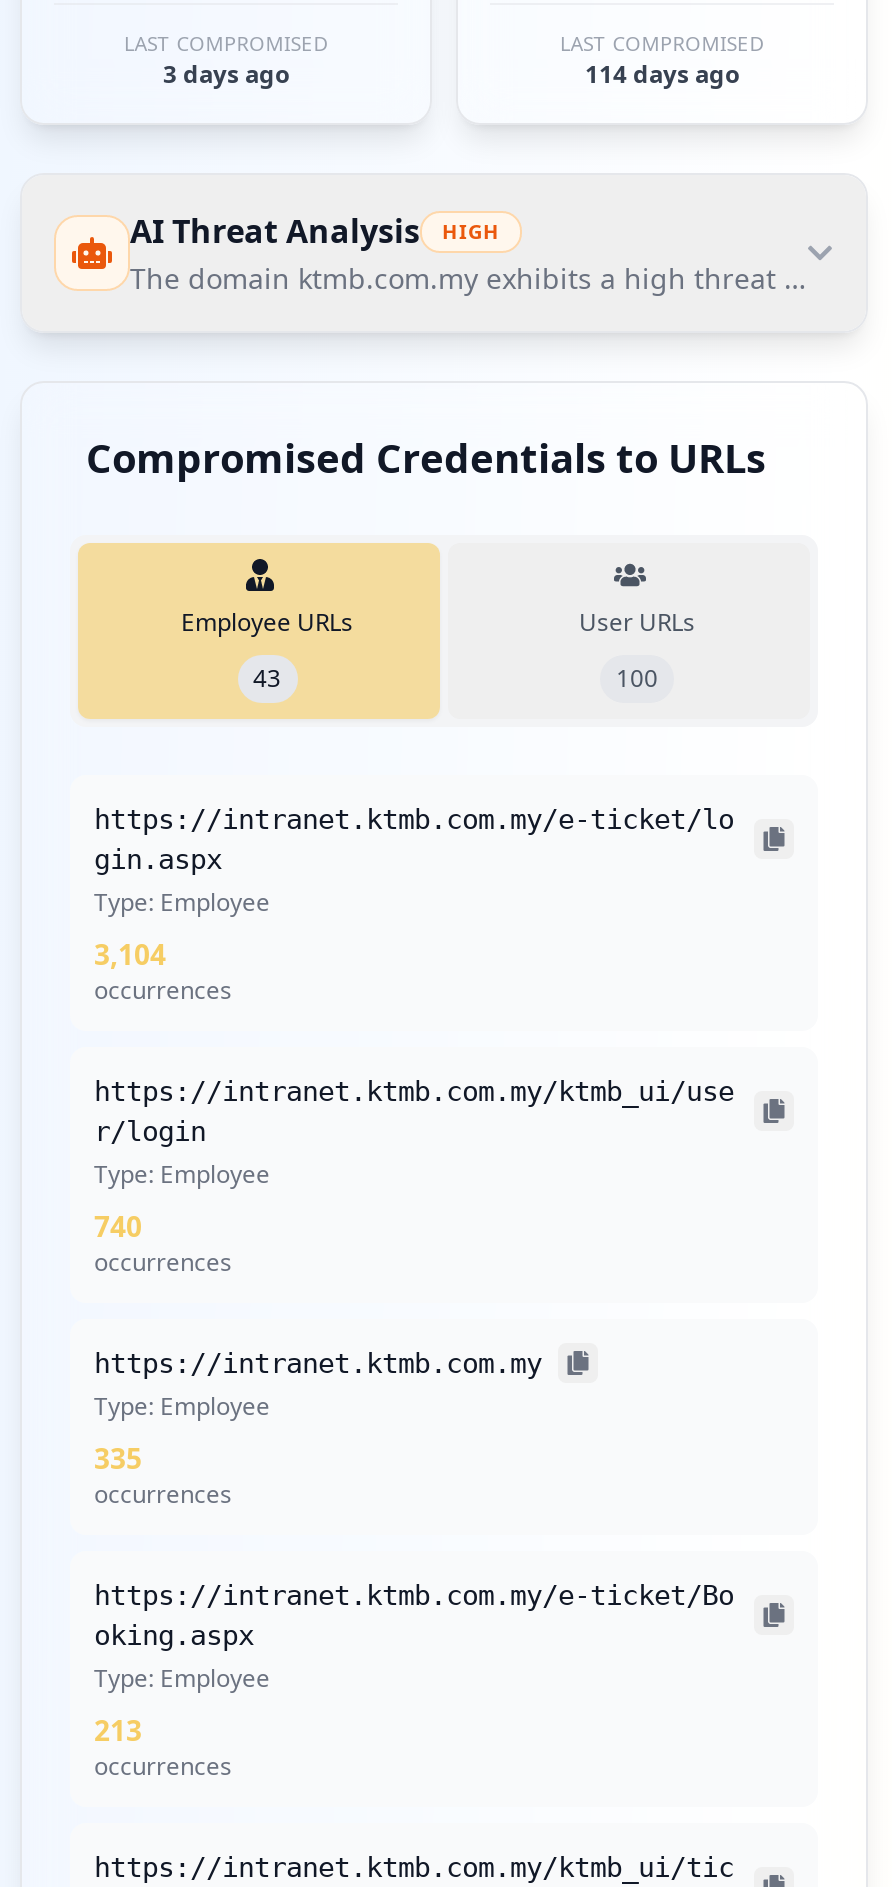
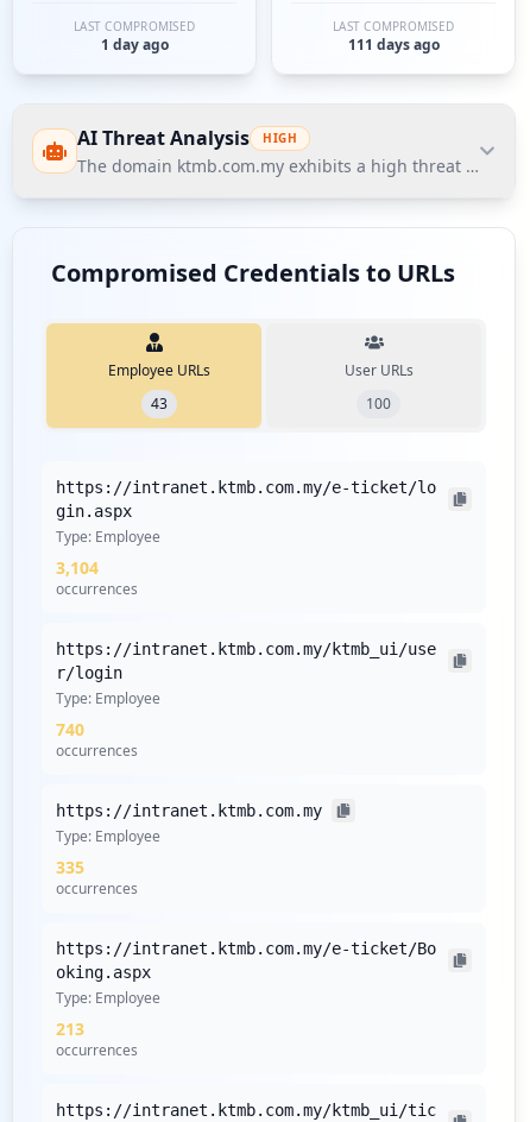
- 3 days ago
+ 1 day ago

- 114 days ago
+ 111 days ago
